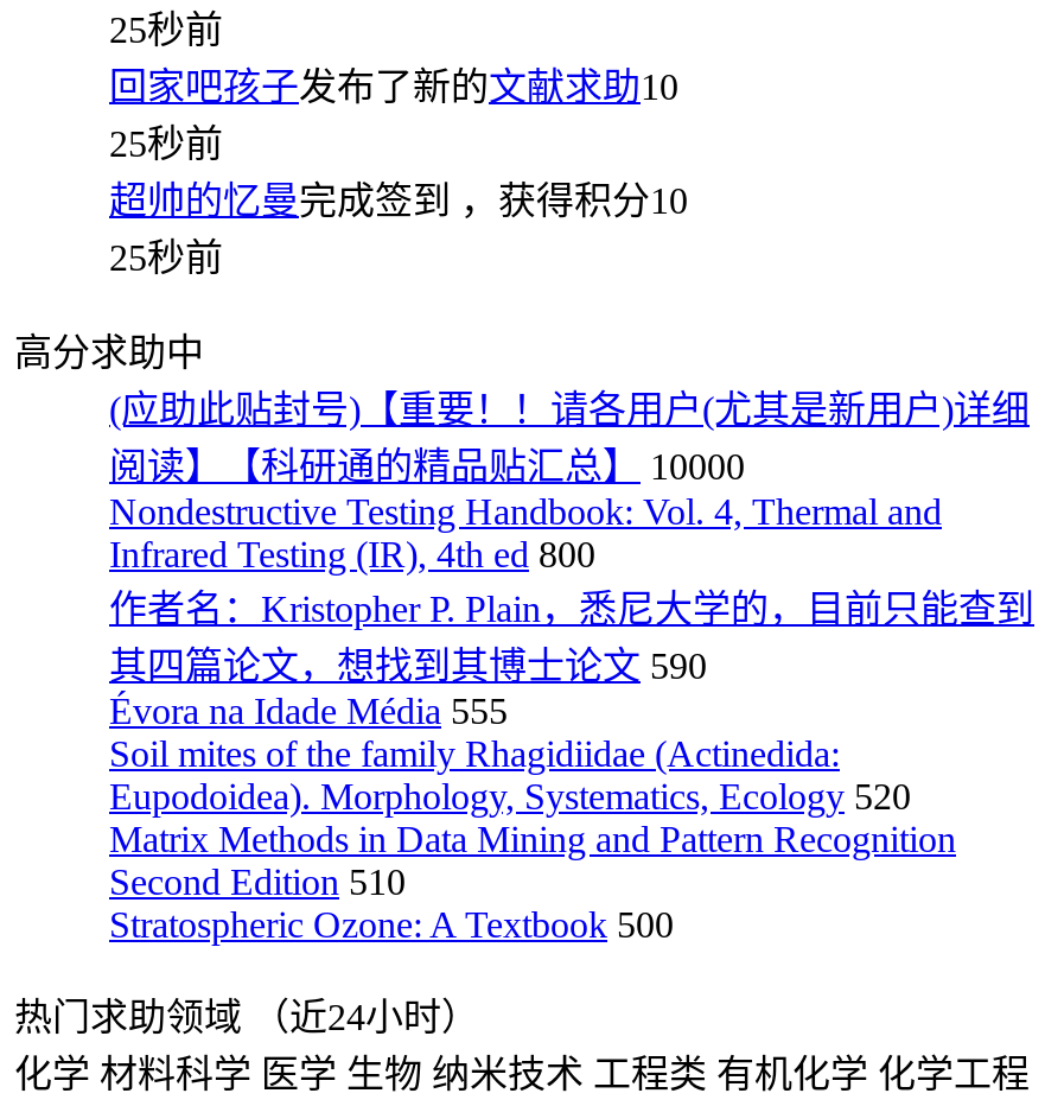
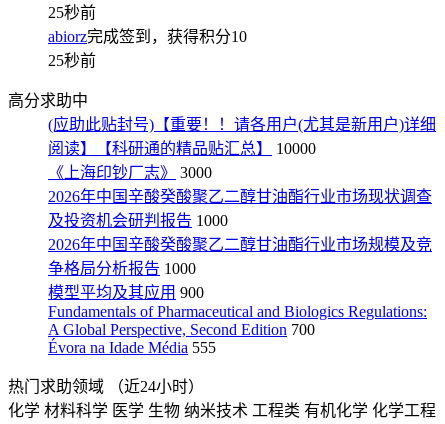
- 回家吧孩子发布了新的文献求助10
- 25秒前
- 超帅的忆曼完成签到，获得积分10
+ abiorz完成签到，获得积分10

- Nondestructive Testing Handbook: Vol. 4, Thermal and
- Infrared Testing (IR), 4th ed 800
- 作者名：Kristopher P. Plain，悉尼大学的，目前只能查到
- 其四篇论文，想找到其博士论文 590
+ 《上海印钞厂志》 3000
+ 2026年中国辛酸癸酸聚乙二醇甘油酯行业市场现状调查
+ 及投资机会研判报告 1000
+ 2026年中国辛酸癸酸聚乙二醇甘油酯行业市场规模及竞
+ 争格局分析报告 1000
+ 模型平均及其应用 900
+ Fundamentals of Pharmaceutical and Biologics Regulations:
+ A Global Perspective, Second Edition 700

moved down: Évora na Idade Média 555

- Soil mites of the family Rhagidiidae (Actinedida:
- Eupodoidea). Morphology, Systematics, Ecology 520
- Matrix Methods in Data Mining and Pattern Recognition
- Second Edition 510
- Stratospheric Ozone: A Textbook 500
